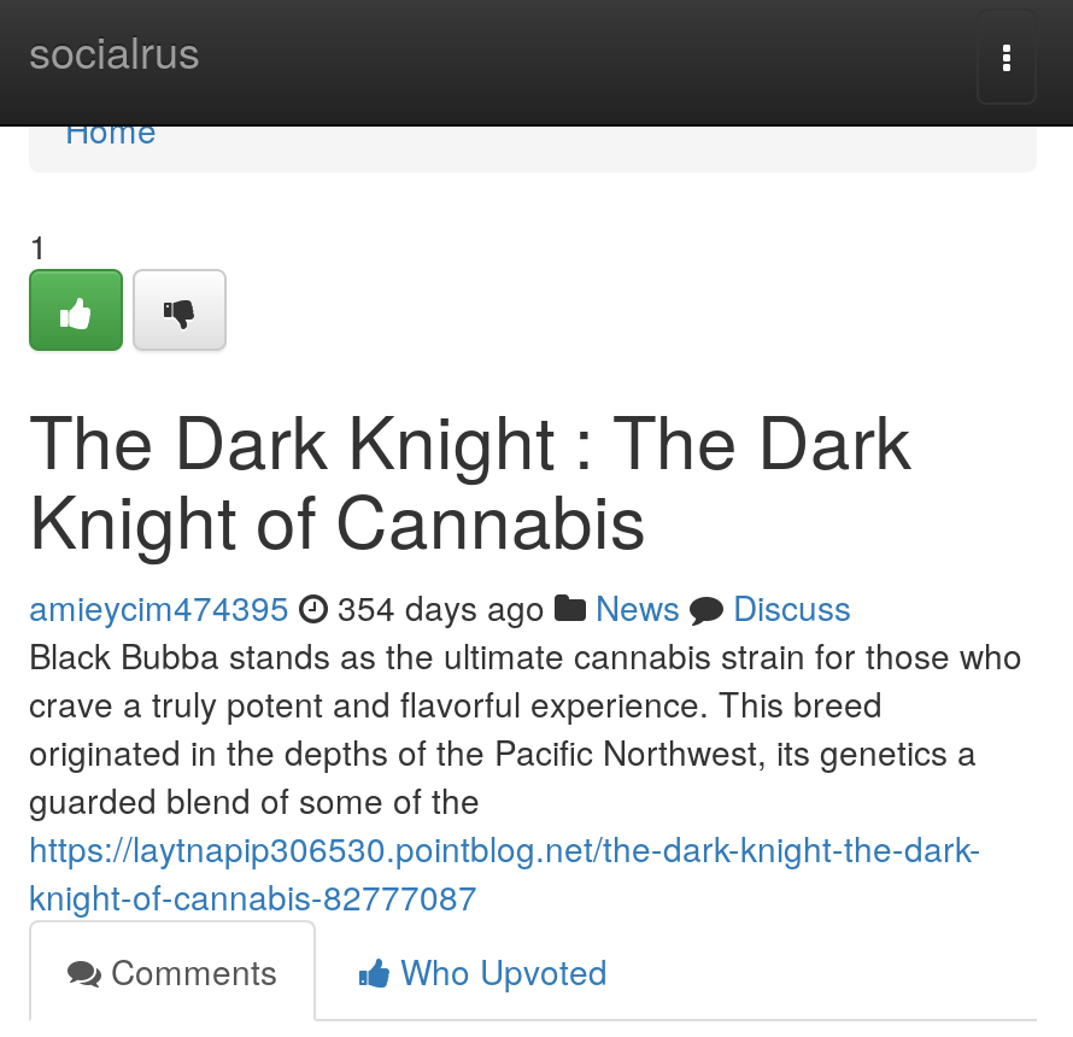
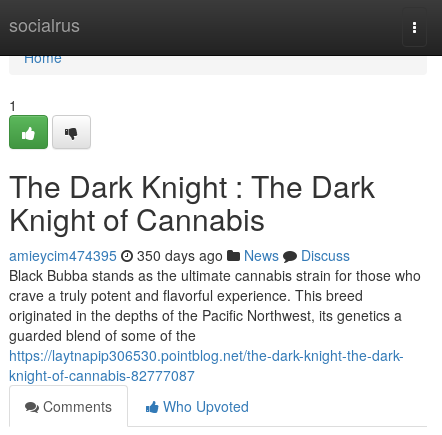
- amieycim474395 354 days ago News Discuss
+ amieycim474395 350 days ago News Discuss
